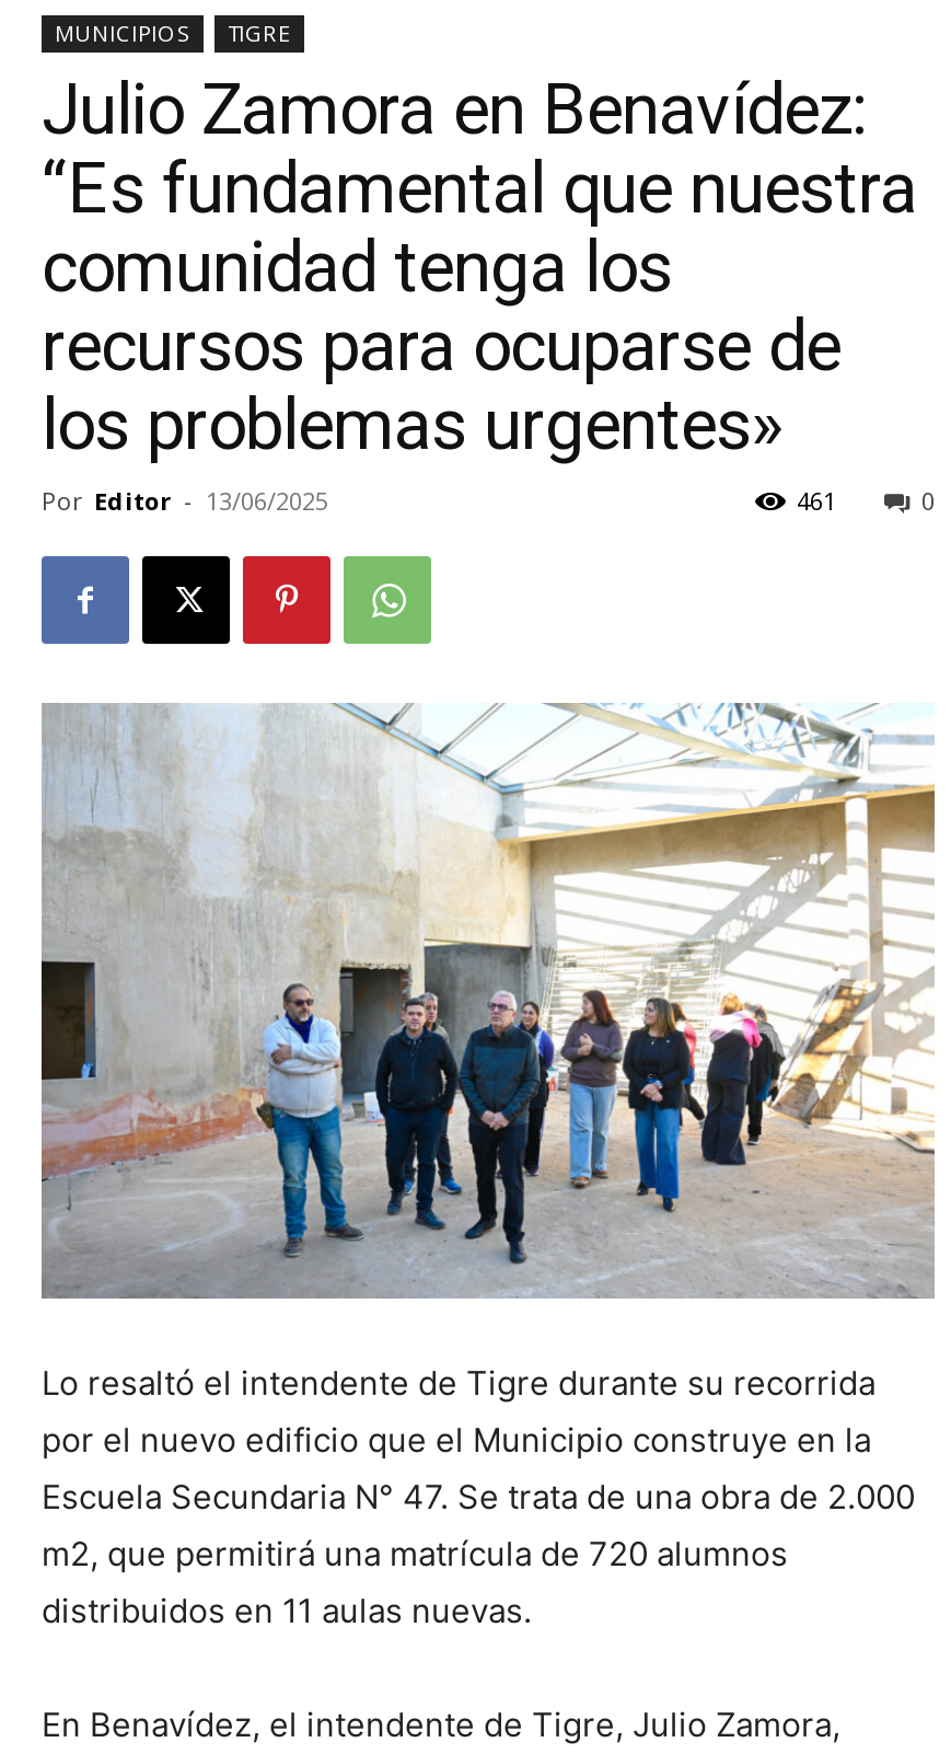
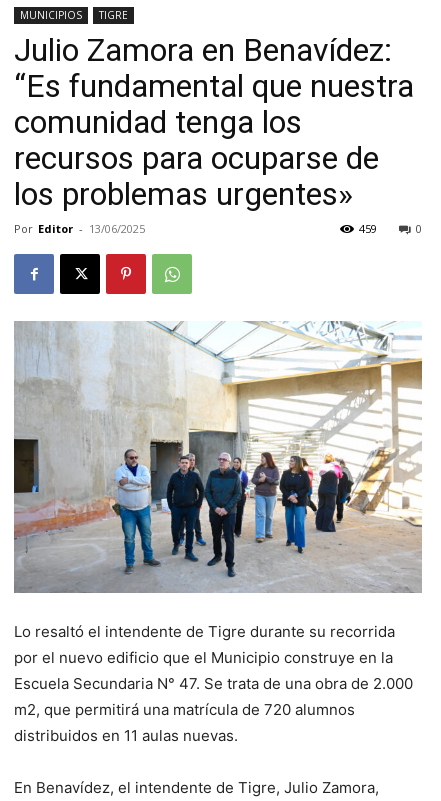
- 461
+ 459
